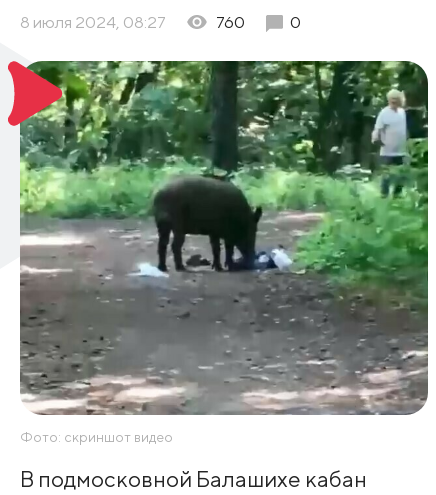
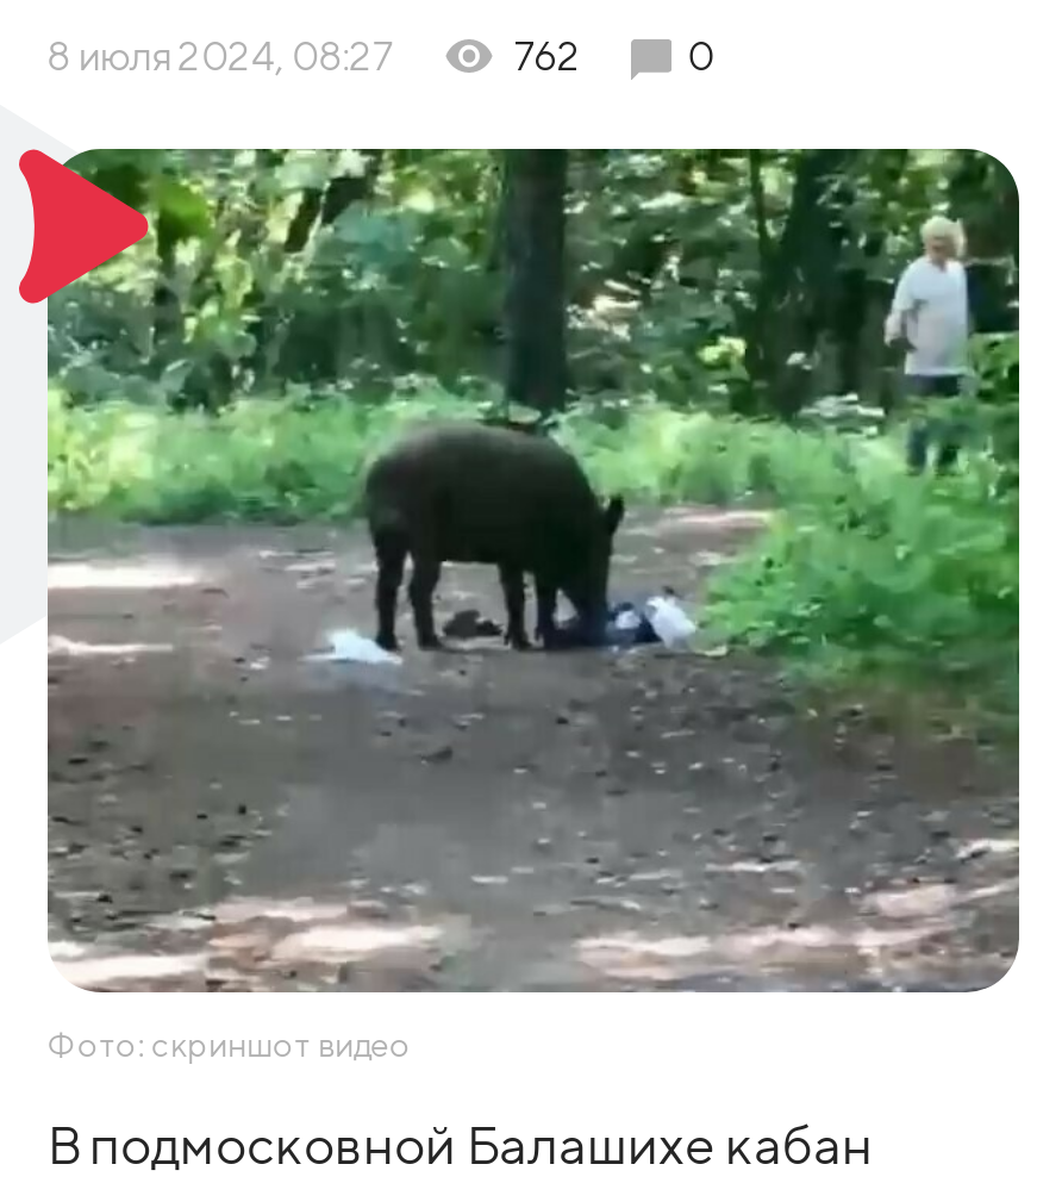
- 760
+ 762
